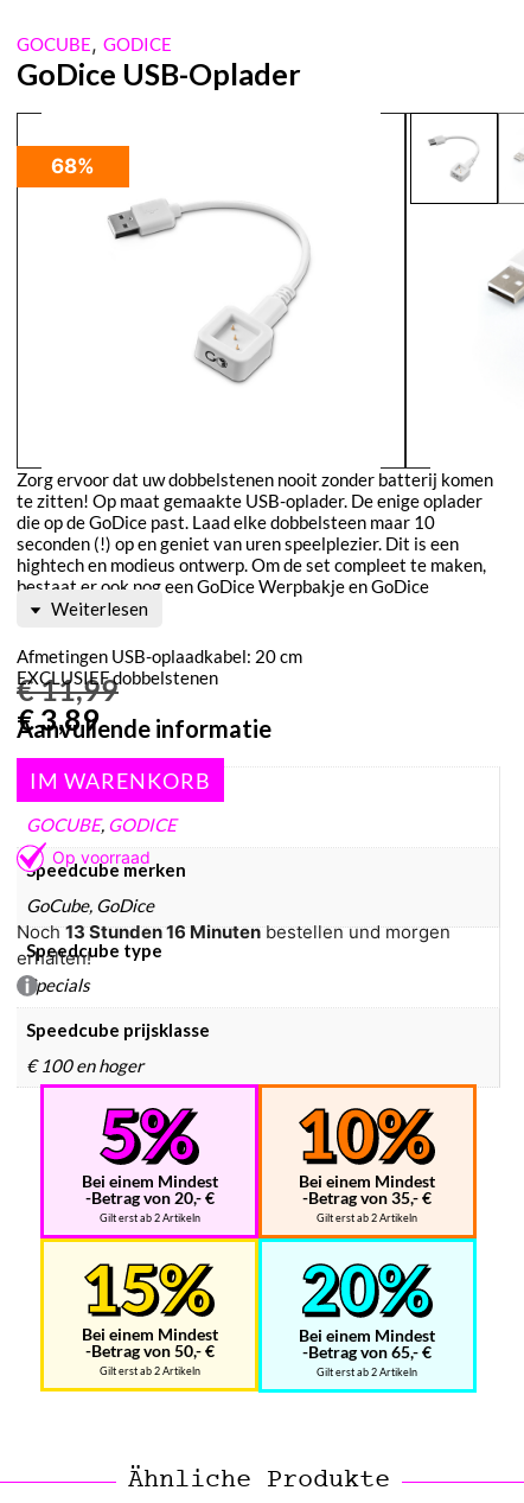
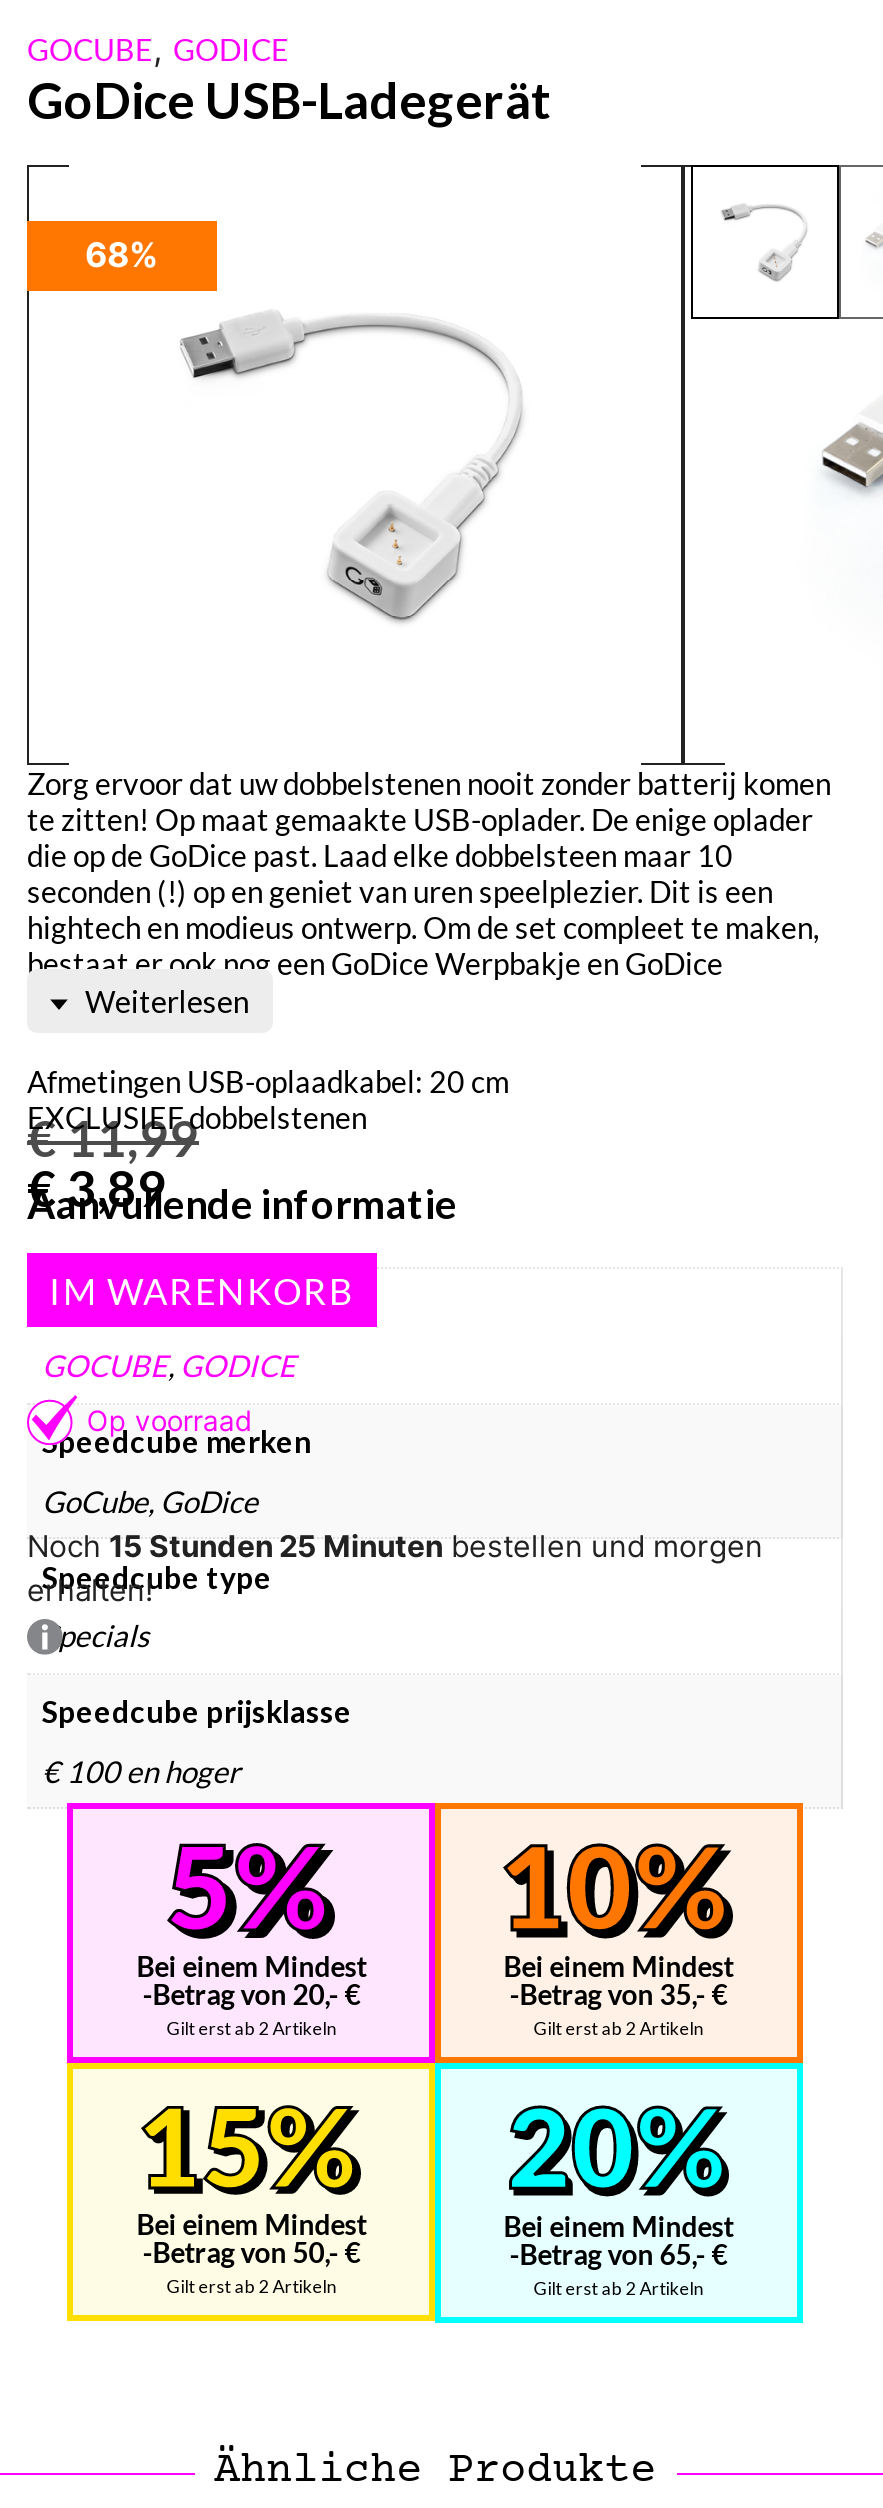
- GoDice USB-Oplader
+ GoDice USB-Ladegerät

- Noch 13 Stunden 16 Minuten bestellen und morgen
+ Noch 15 Stunden 25 Minuten bestellen und morgen
